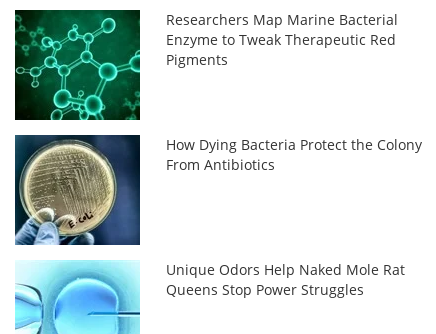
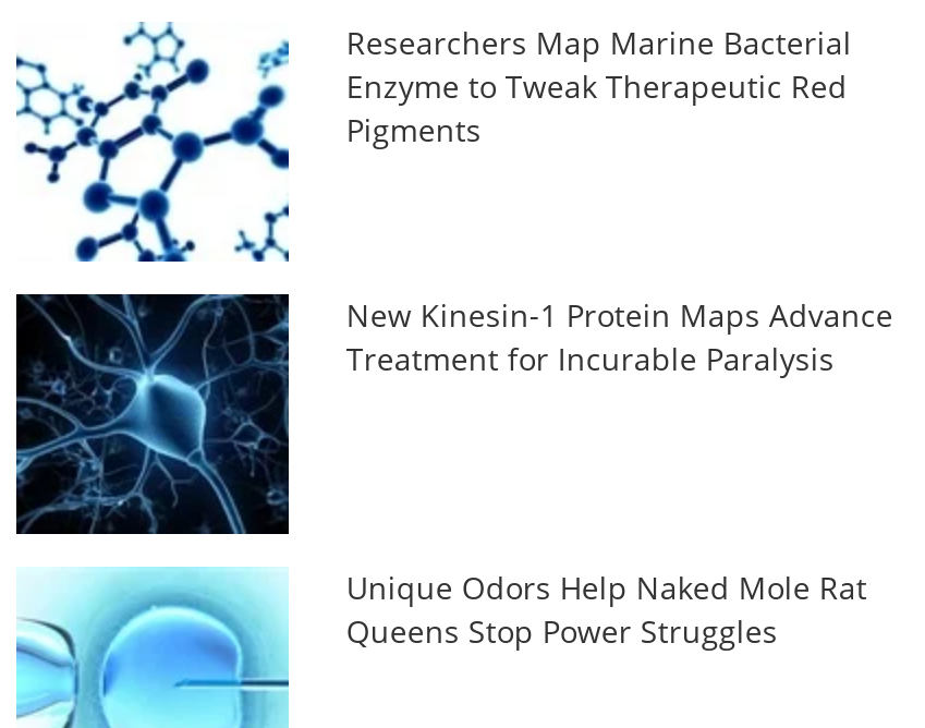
- [image]
- How Dying Bacteria Protect the Colony
- From Antibiotics
+ [image]
+ New Kinesin-1 Protein Maps Advance
+ Treatment for Incurable Paralysis

- [image]
+ [image]
